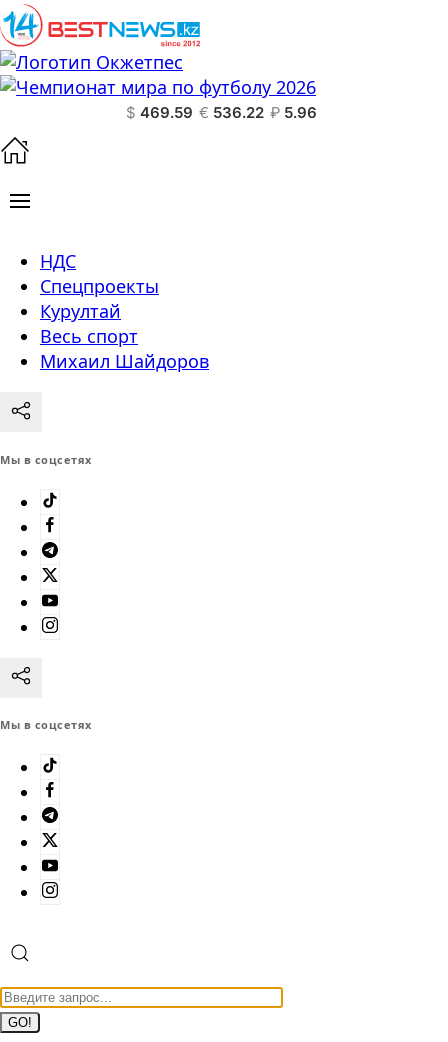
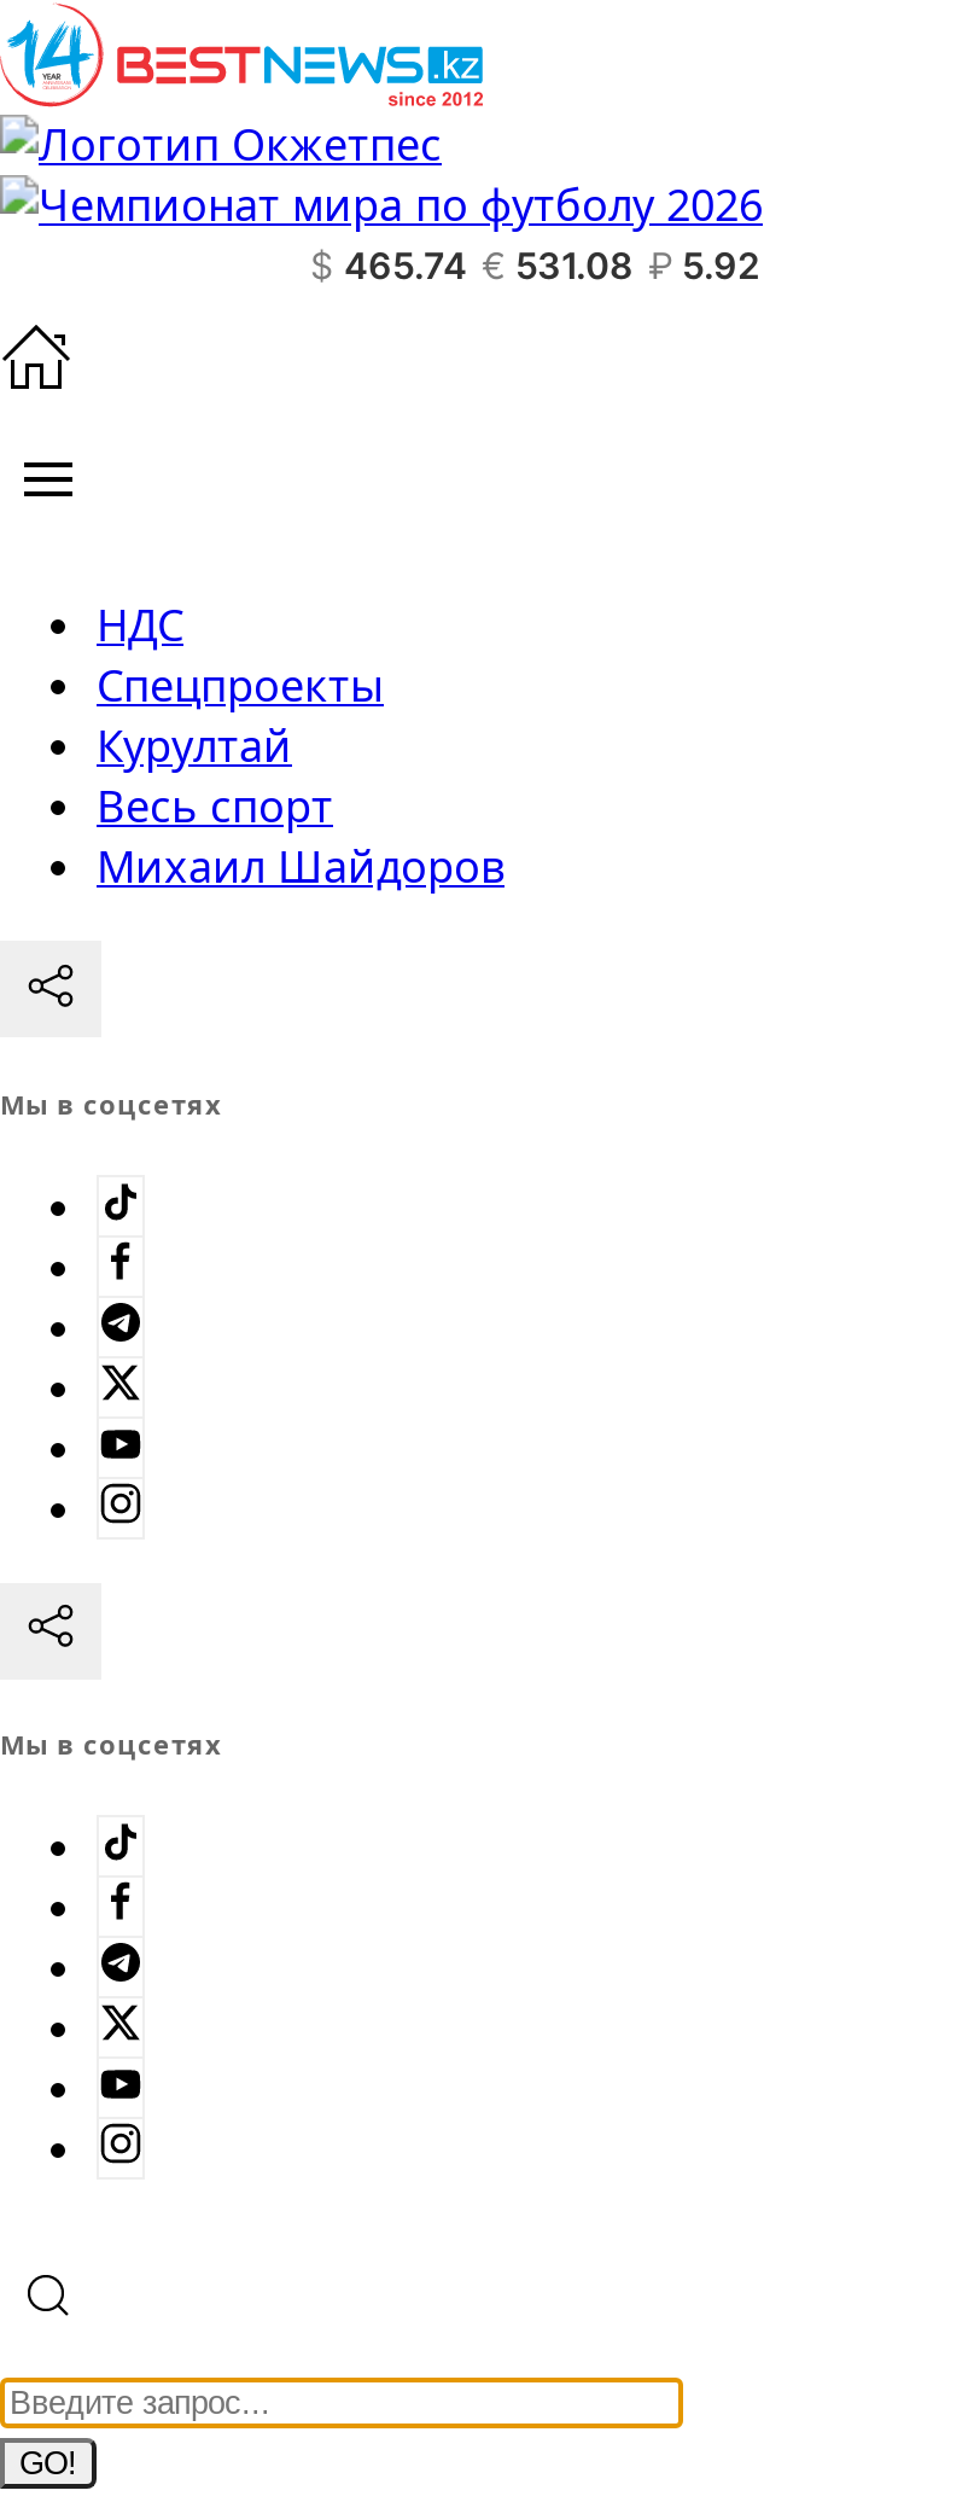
- $ 469.59 € 536.22 ₽ 5.96
+ $ 465.74 € 531.08 ₽ 5.92
